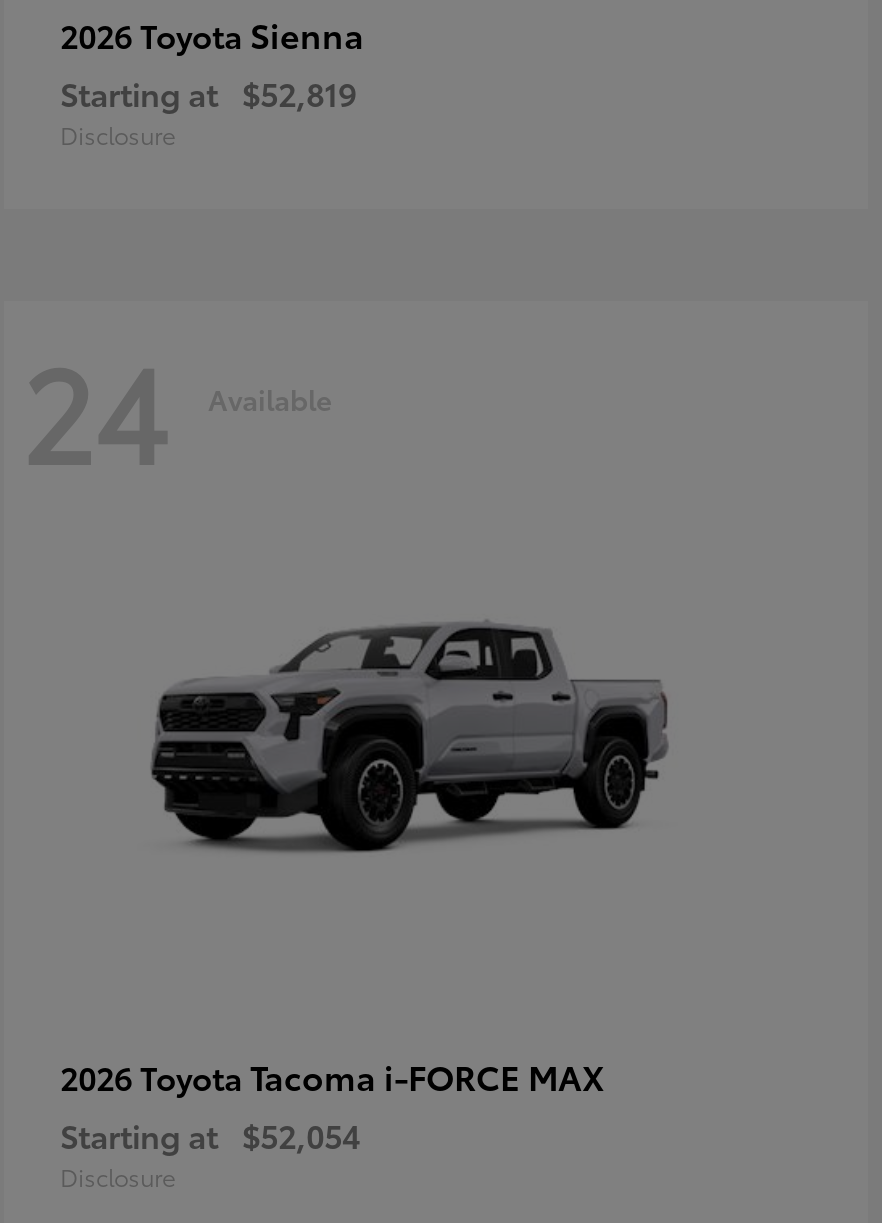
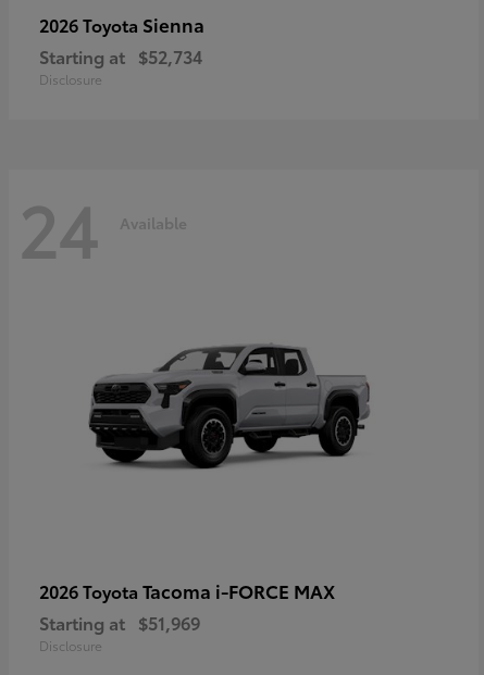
- Starting at $52,819
+ Starting at $52,734

- Starting at $52,054
+ Starting at $51,969
